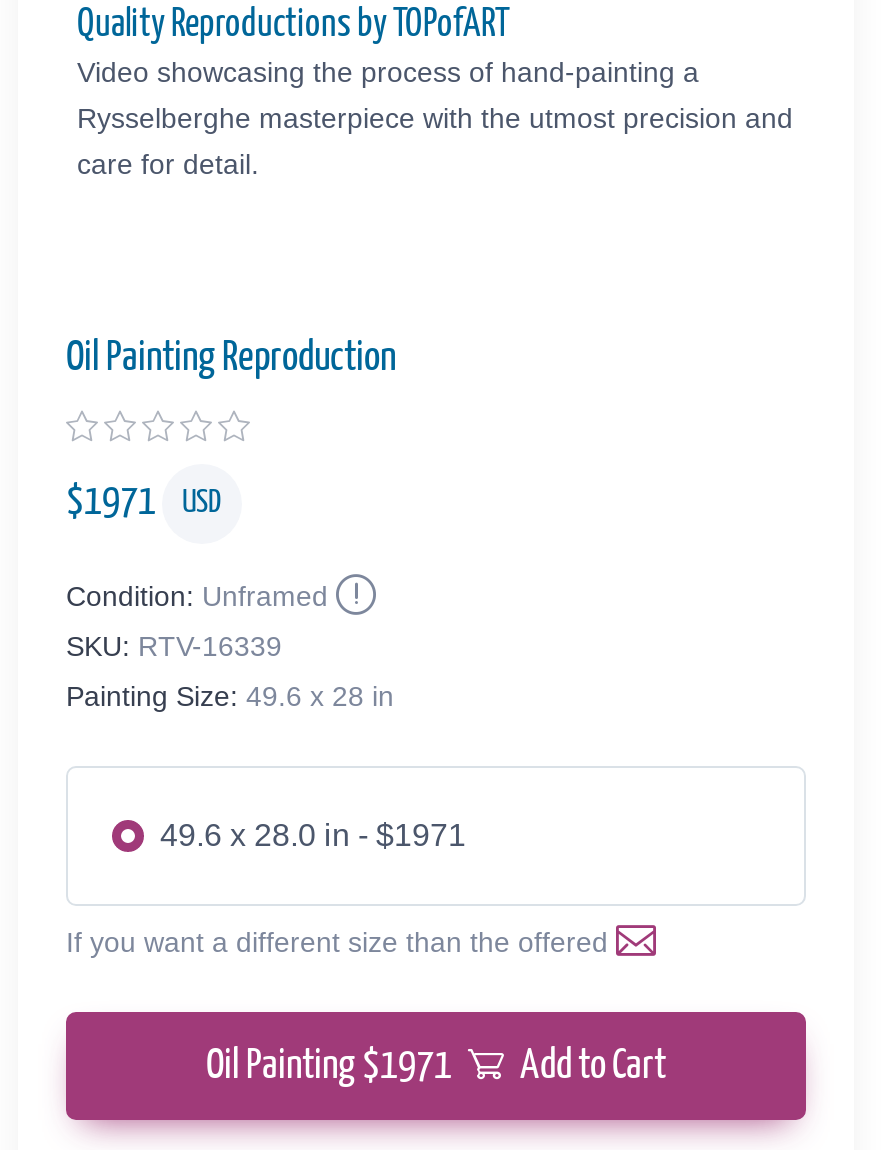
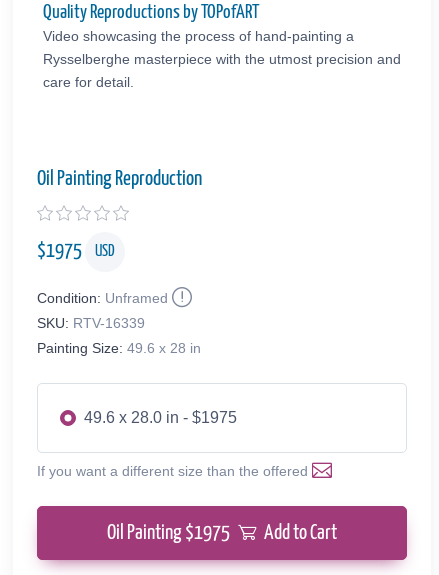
- $1971 USD
+ $1975 USD

- 49.6 x 28.0 in - $1971
+ 49.6 x 28.0 in - $1975

- Oil Painting $1971 Add to Cart
+ Oil Painting $1975 Add to Cart
